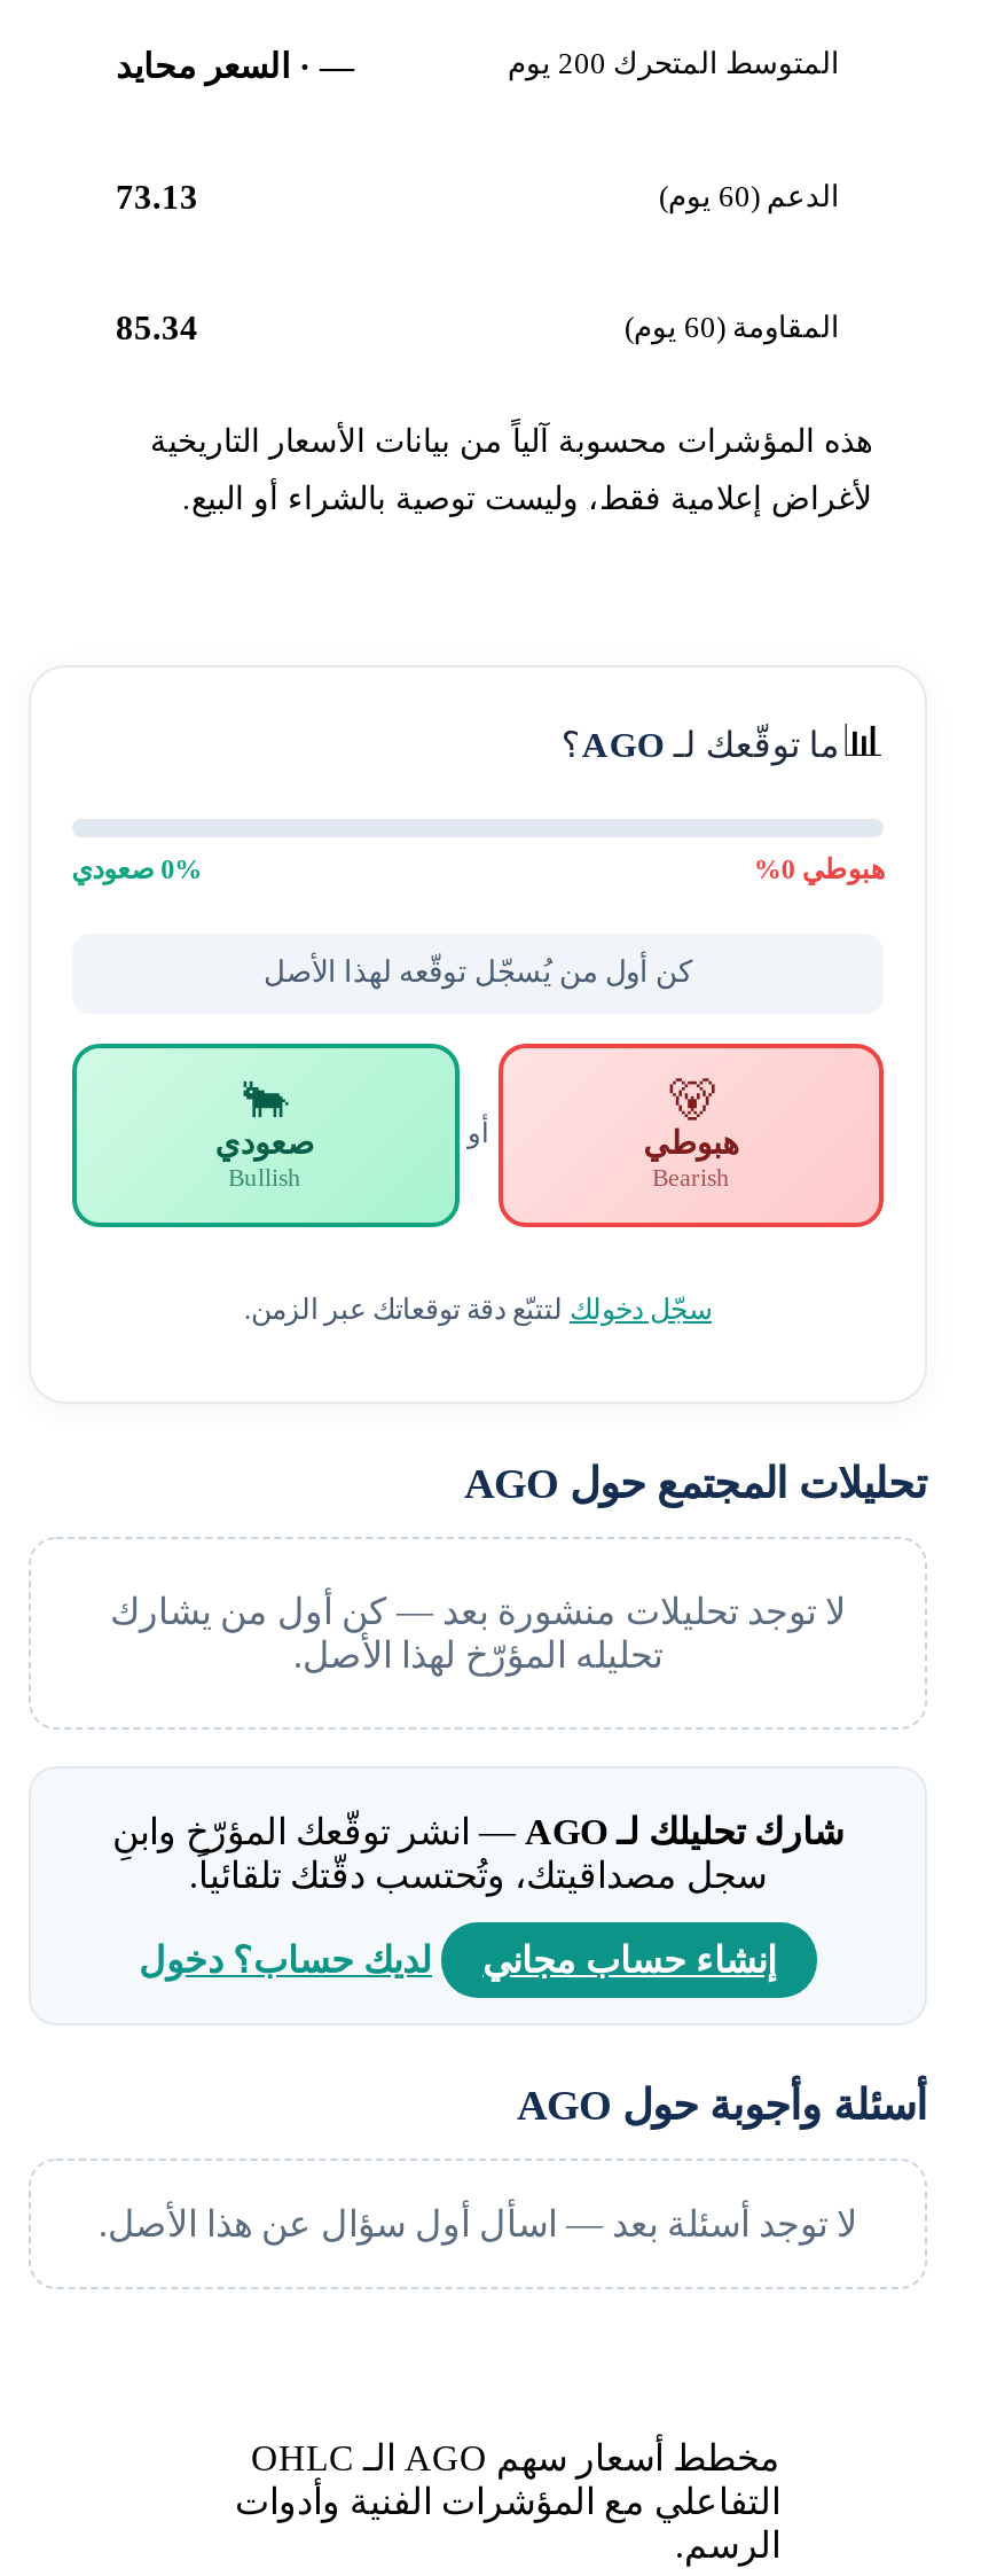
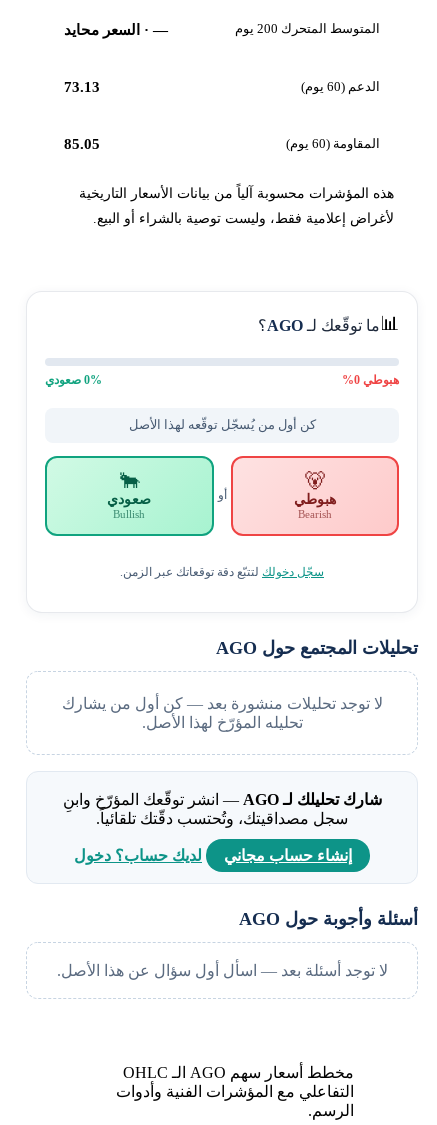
- 85.34
+ 85.05
